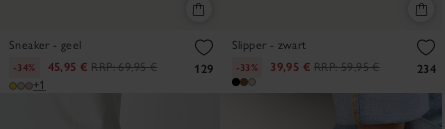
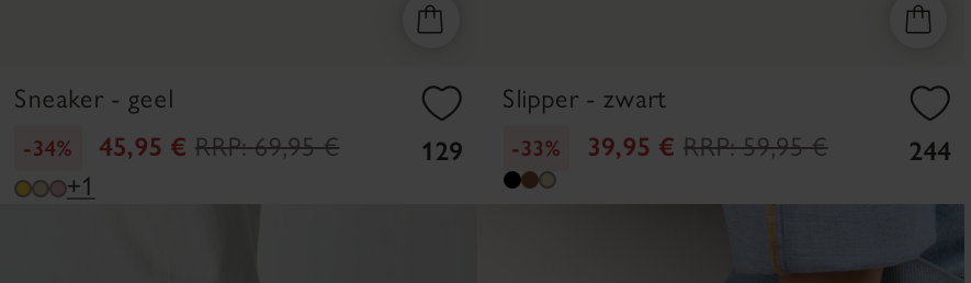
- 234
+ 244
